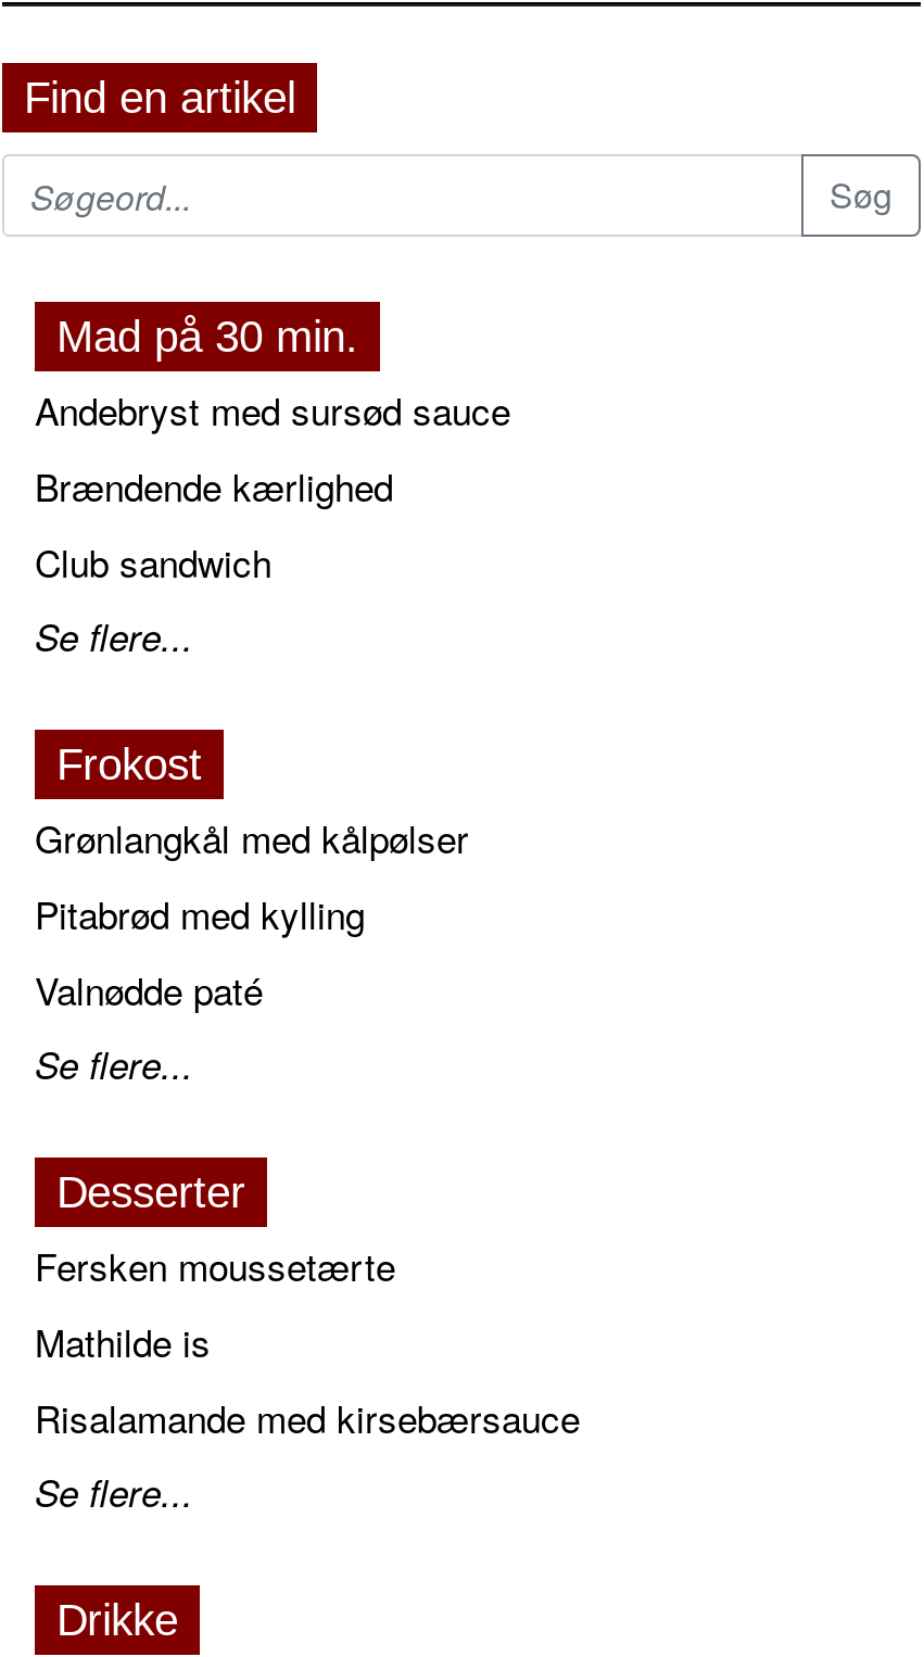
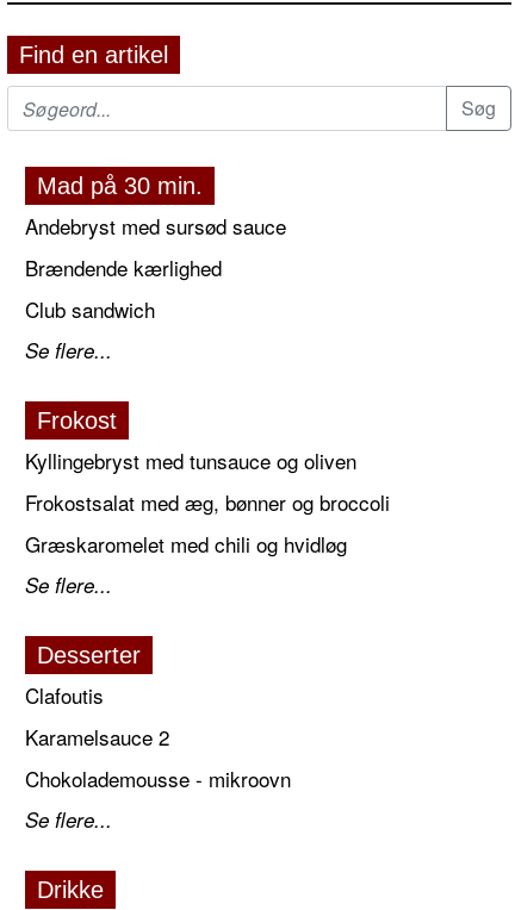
- Grønlangkål med kålpølser
- Pitabrød med kylling
- Valnødde paté
+ Kyllingebryst med tunsauce og oliven
+ Frokostsalat med æg, bønner og broccoli
+ Græskaromelet med chili og hvidløg

- Fersken moussetærte
- Mathilde is
- Risalamande med kirsebærsauce
+ Clafoutis
+ Karamelsauce 2
+ Chokolademousse - mikroovn
